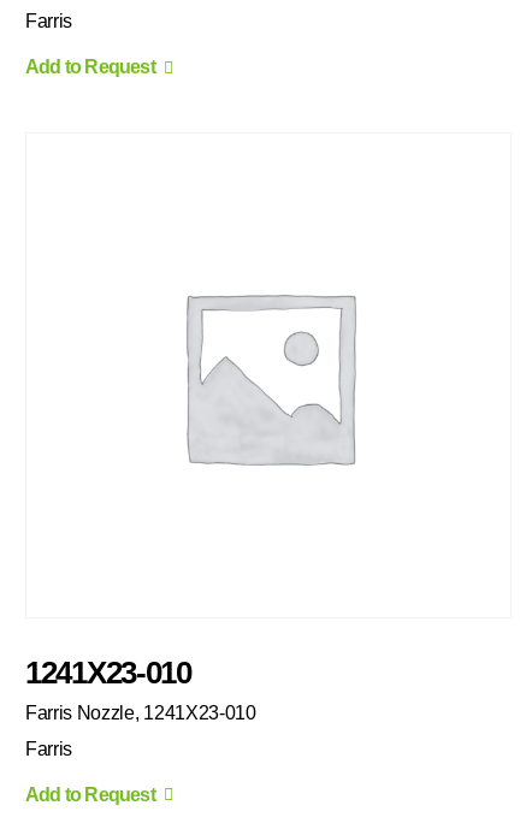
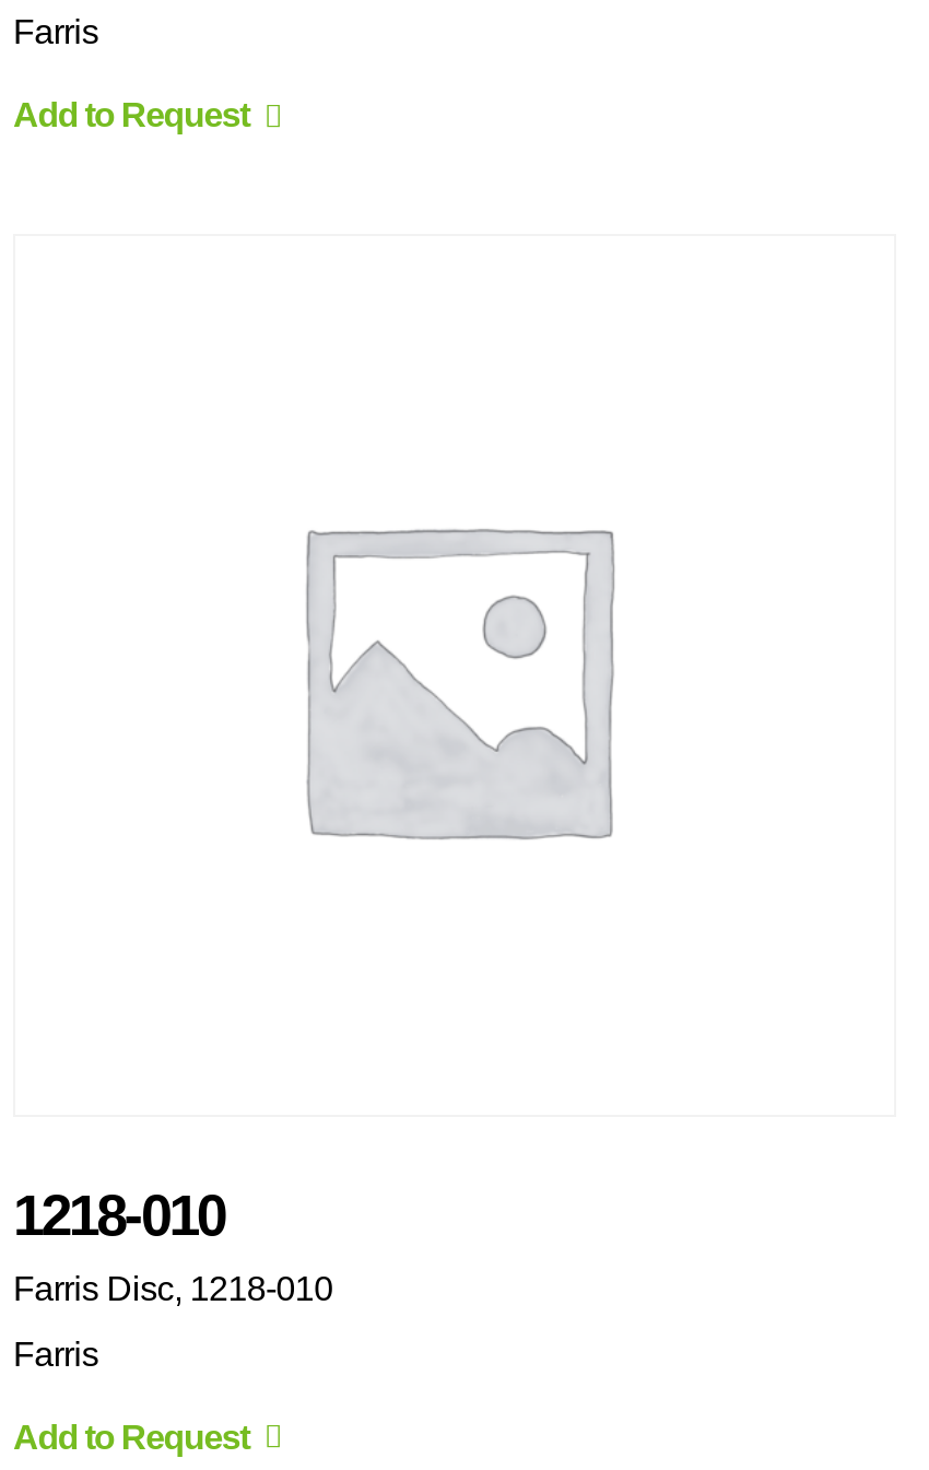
- 1241X23-010
- Farris Nozzle, 1241X23-010
+ 1218-010
+ Farris Disc, 1218-010
